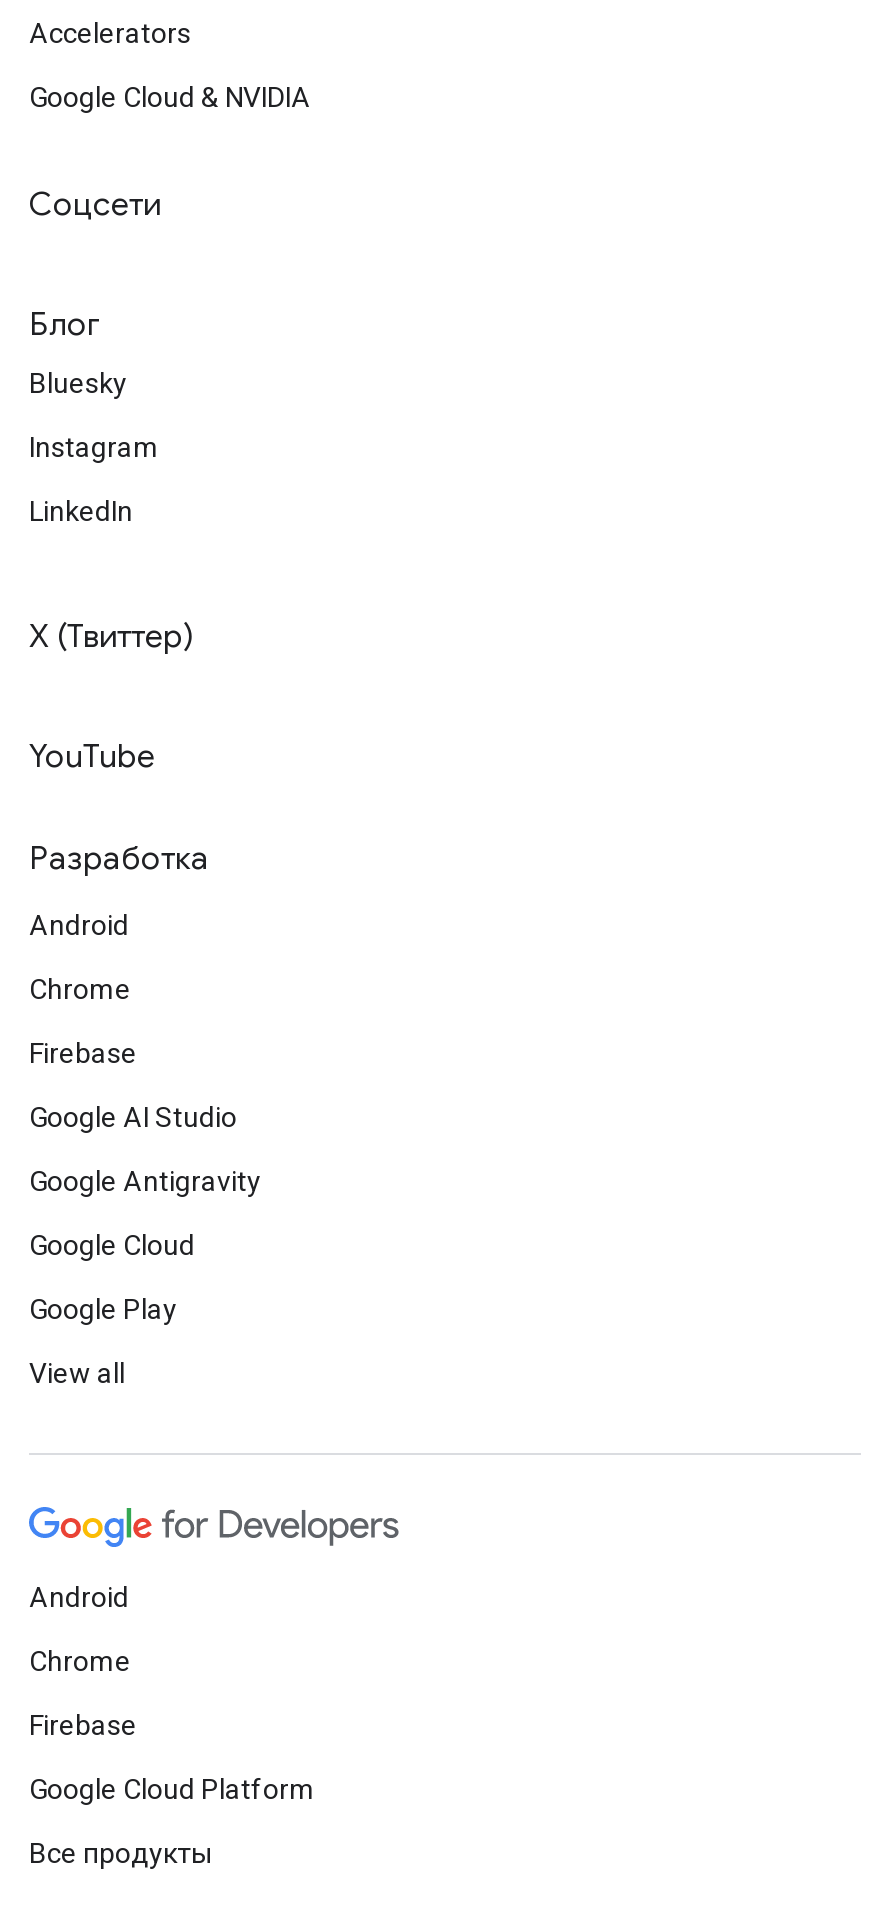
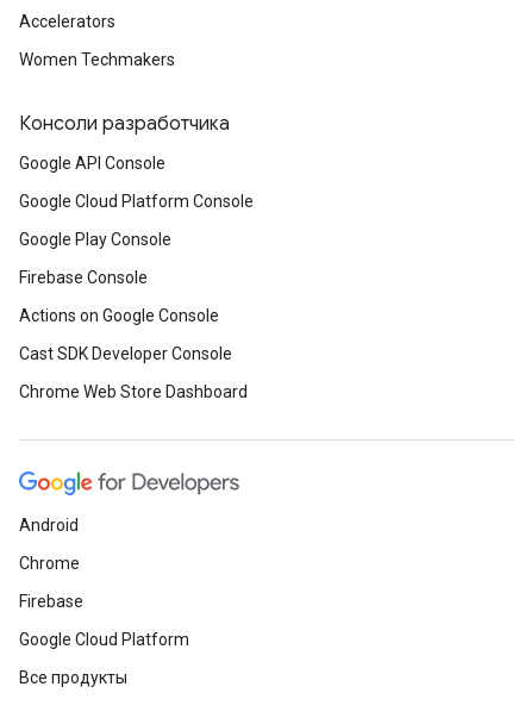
- Google Cloud & NVIDIA
- Соцсети
- Блог
- Bluesky
- Instagram
- LinkedIn
- X (Твиттер)
- YouTube
- Разработка
- Android
- Chrome
- Firebase
- Google AI Studio
- Google Antigravity
- Google Cloud
- Google Play
- View all
+ Women Techmakers
+ Консоли разработчика
+ Google API Console
+ Google Cloud Platform Console
+ Google Play Console
+ Firebase Console
+ Actions on Google Console
+ Cast SDK Developer Console
+ Chrome Web Store Dashboard
